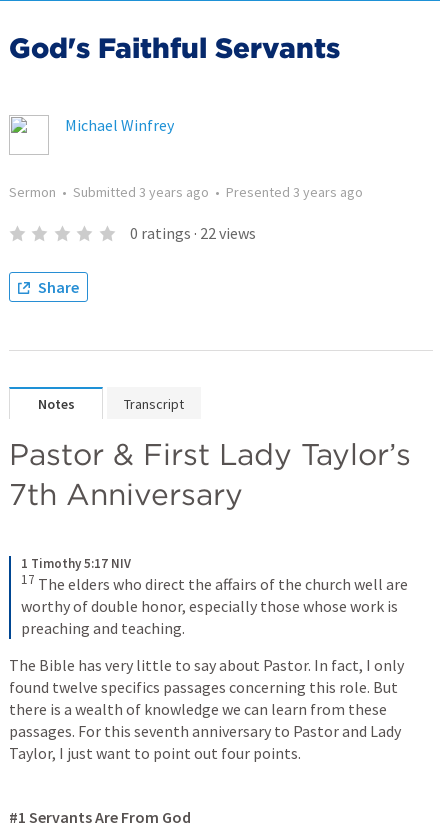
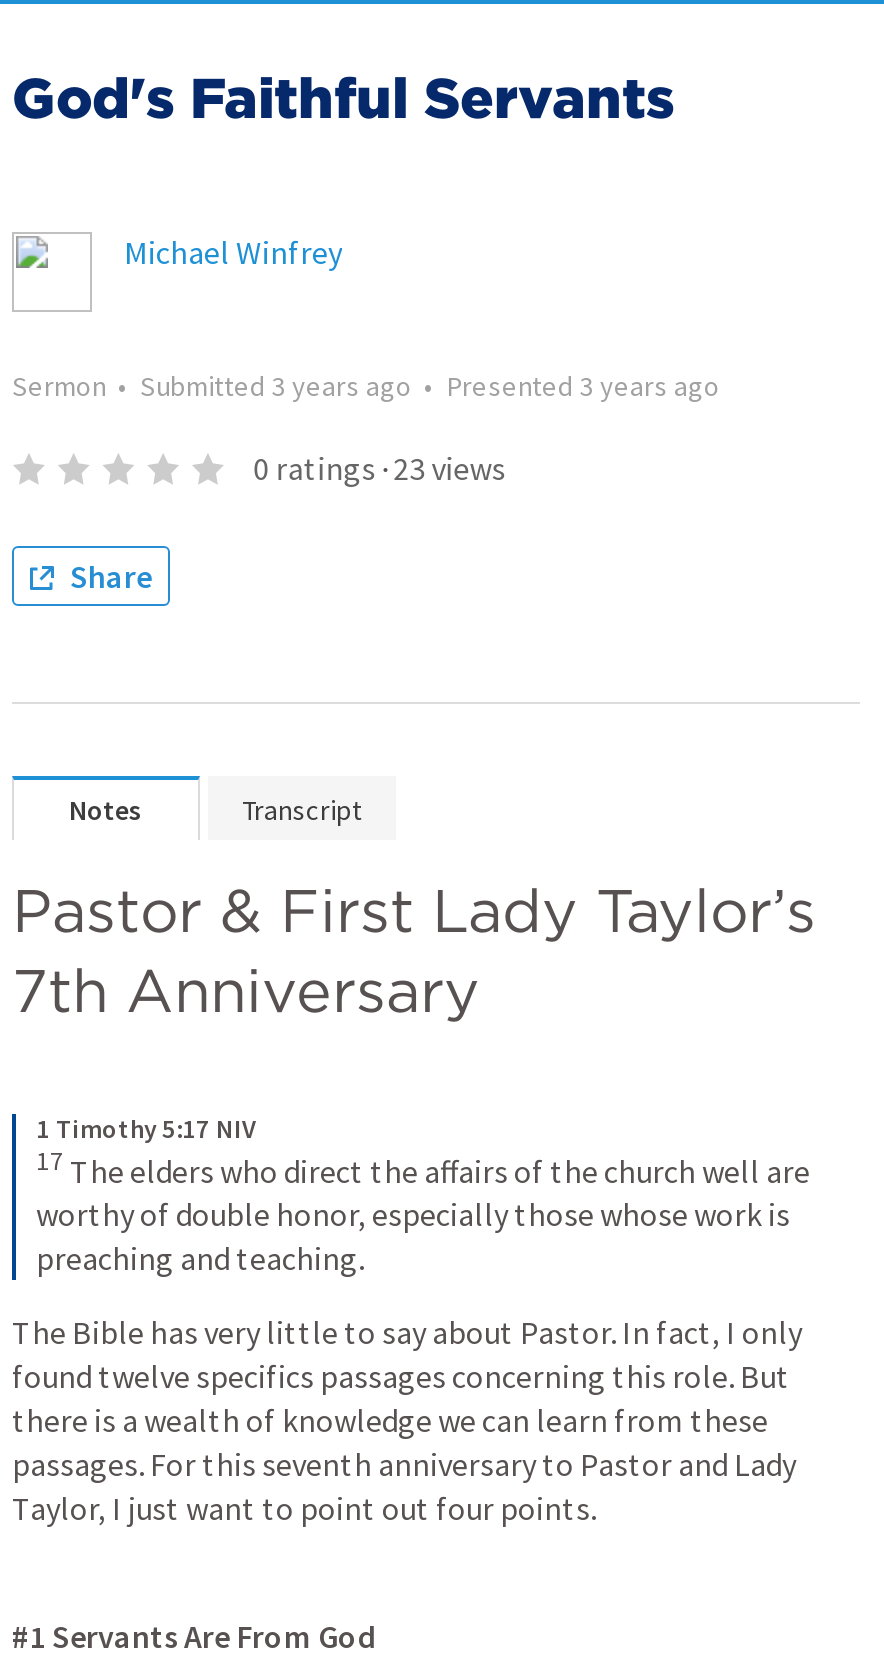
- 0 ratings · 22 views
+ 0 ratings · 23 views
